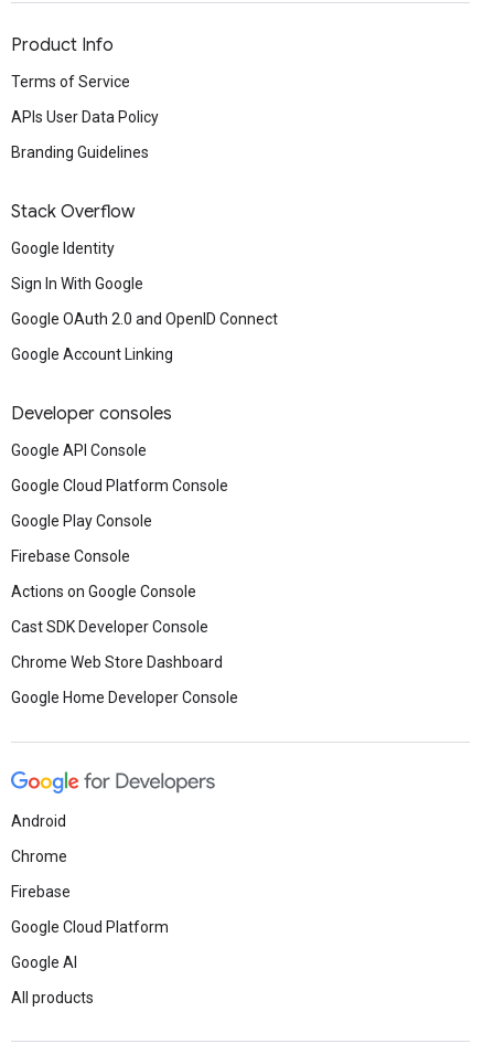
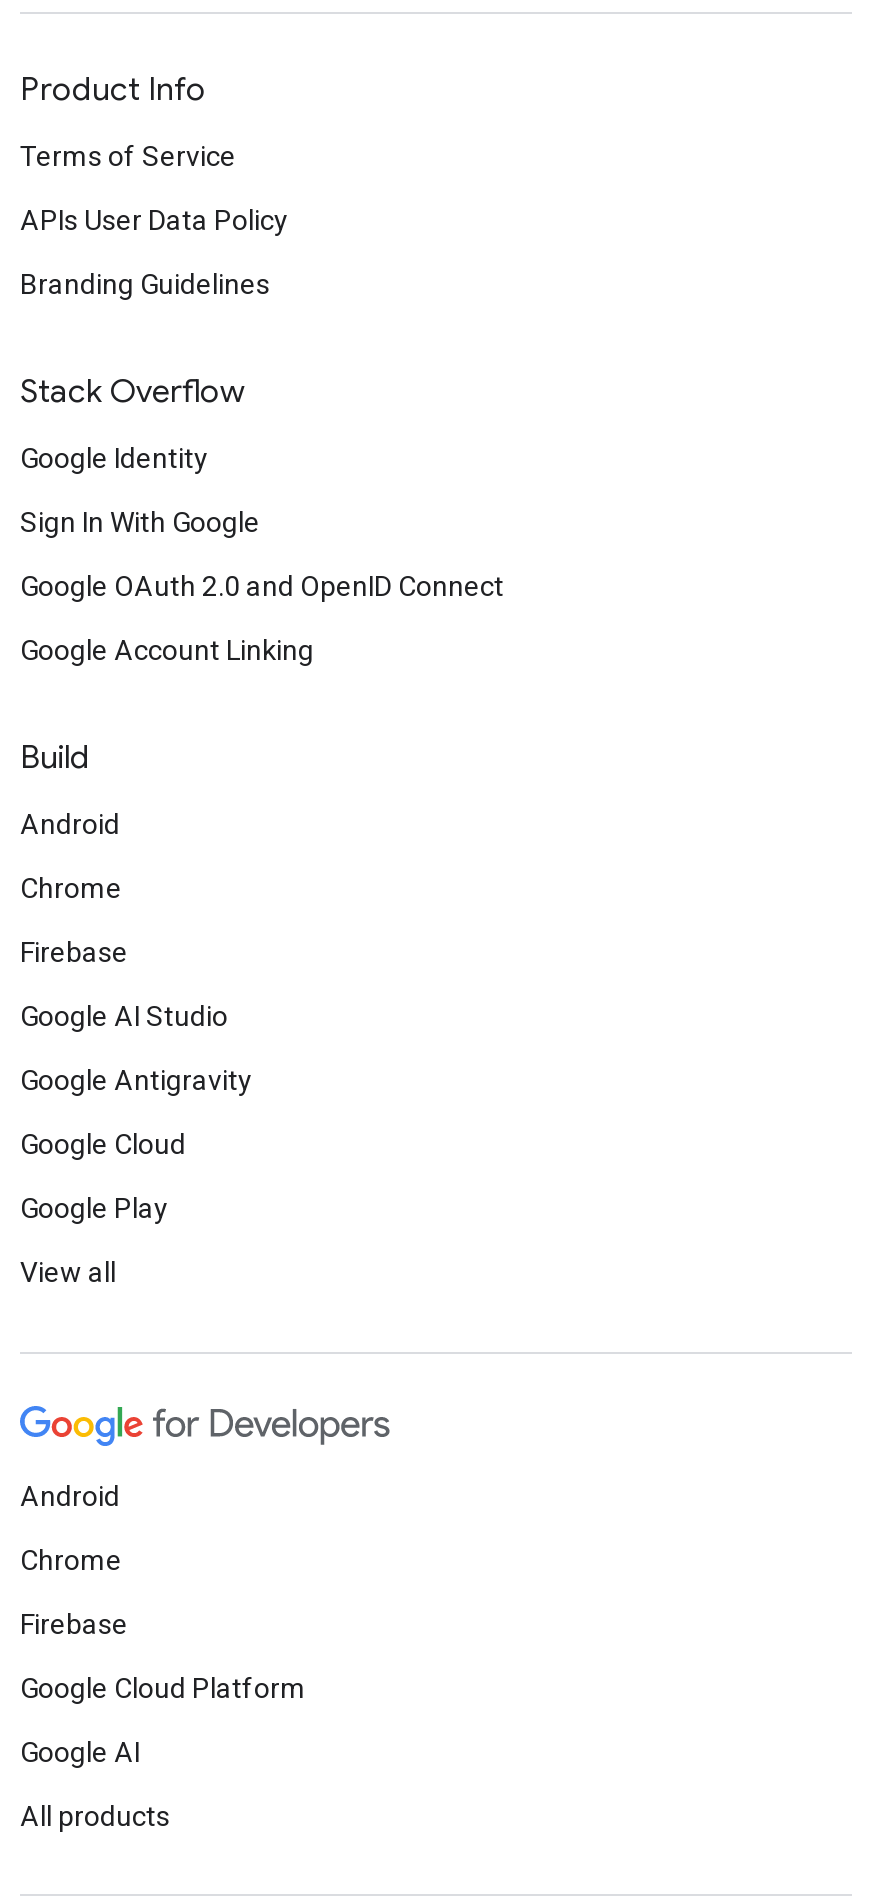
- Developer consoles
+ Build

- Google API Console
+ Android

- Google Cloud Platform Console
+ Chrome

- Google Play Console
+ Firebase

- Firebase Console
+ Google AI Studio

- Actions on Google Console
+ Google Antigravity

- Cast SDK Developer Console
+ Google Cloud

- Chrome Web Store Dashboard
+ Google Play

- Google Home Developer Console
+ View all
